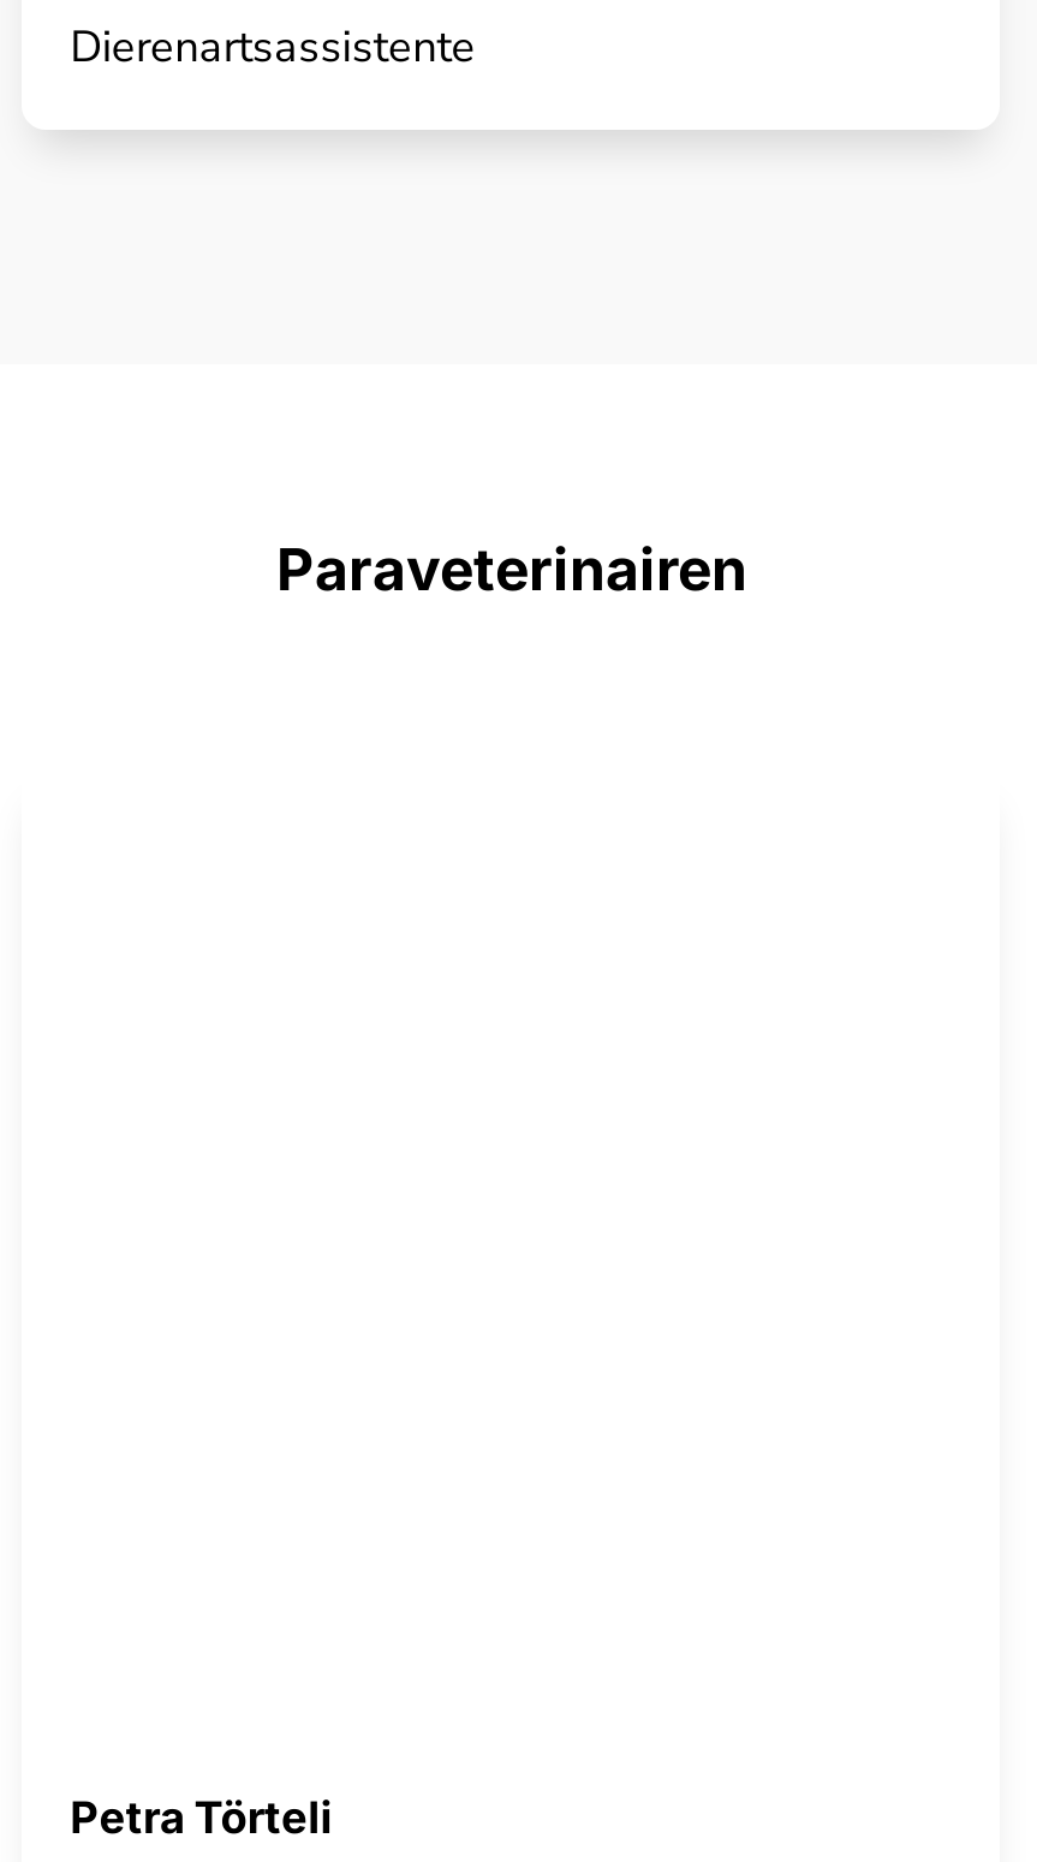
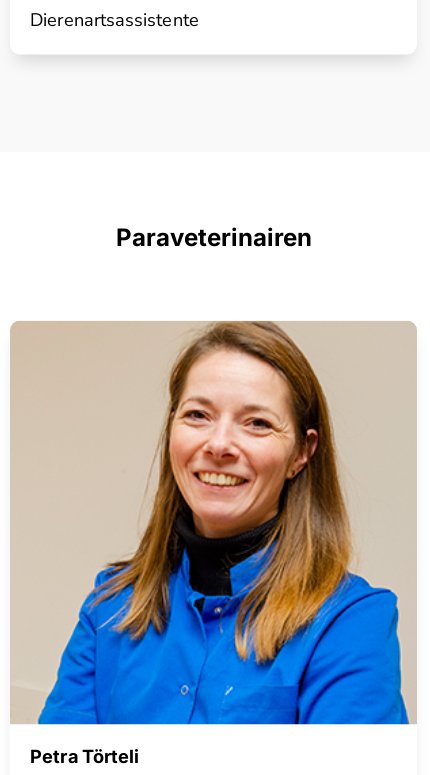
+ [image]
